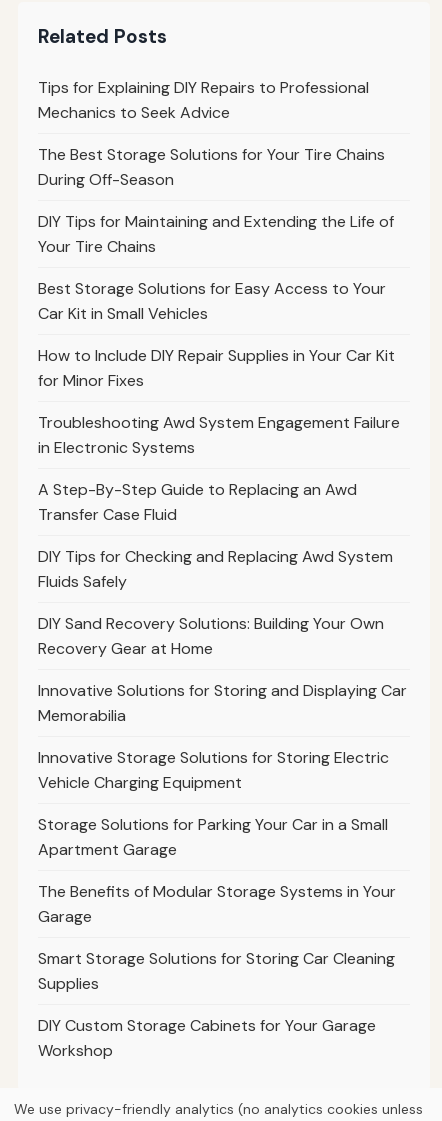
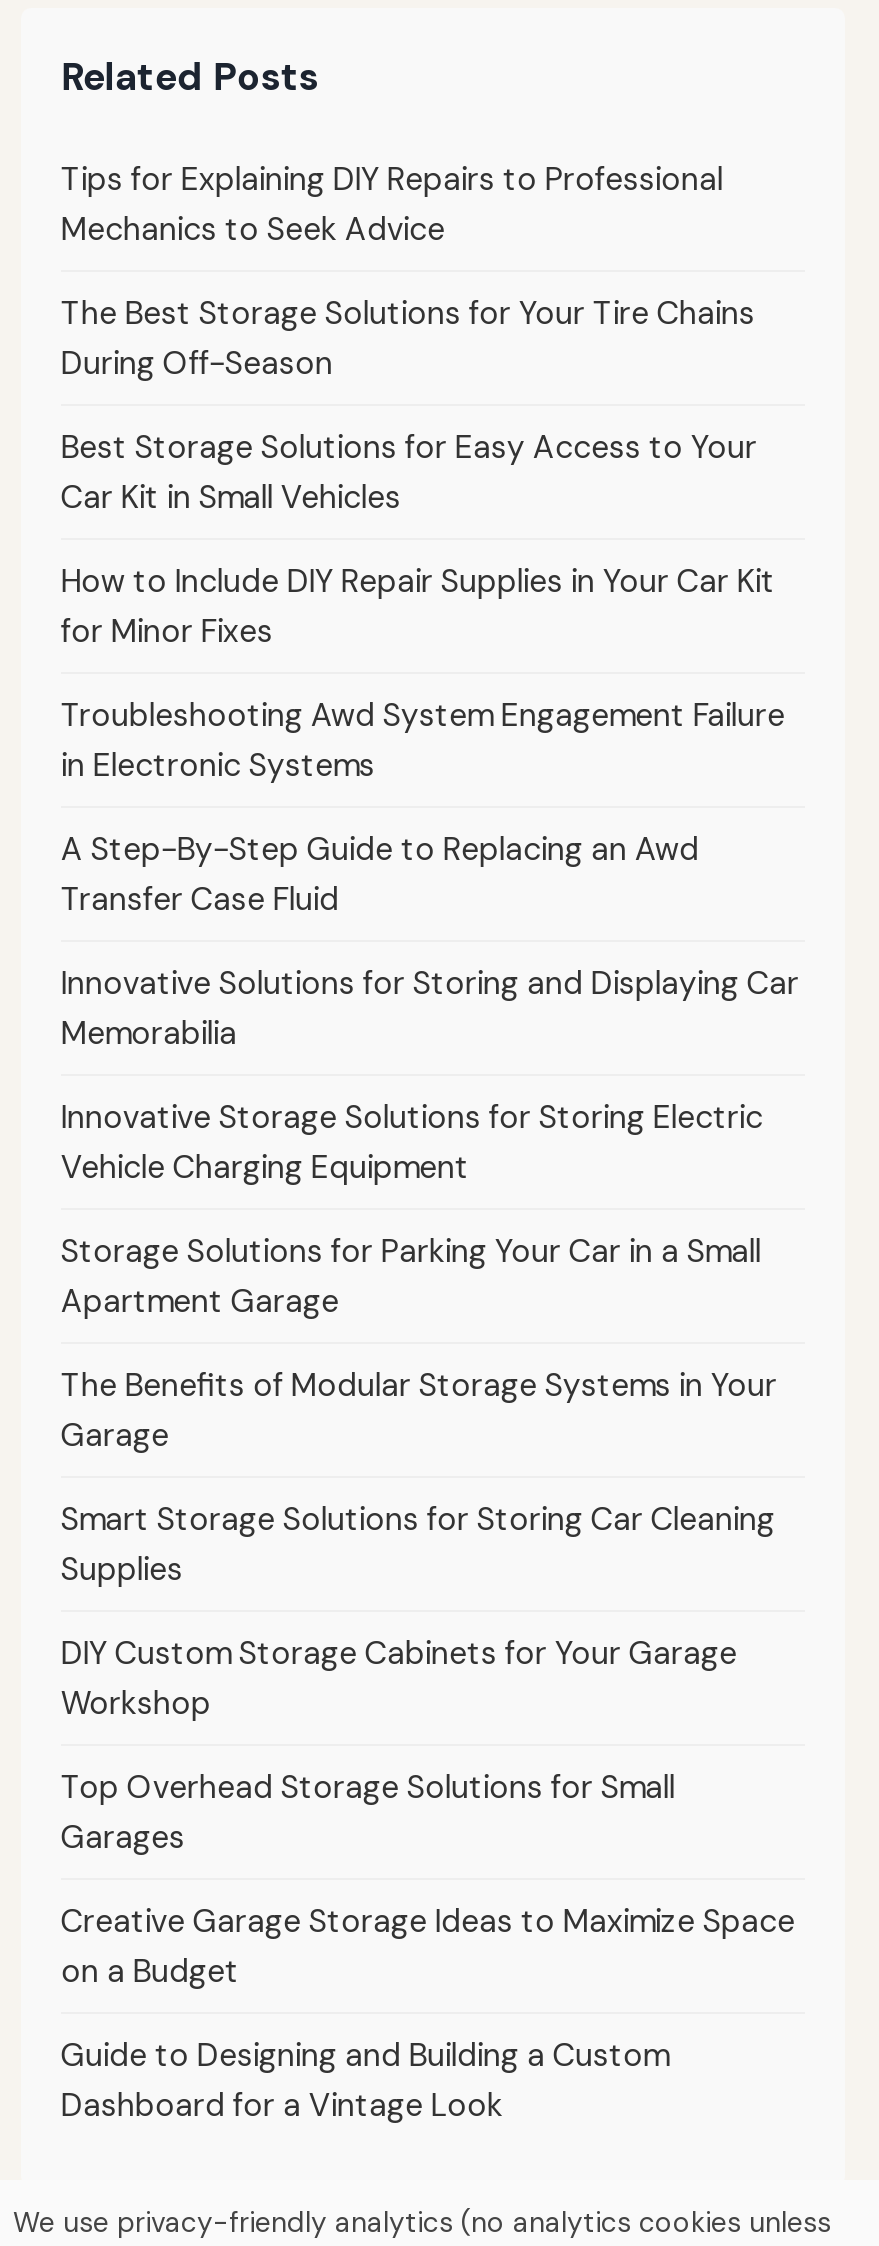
- DIY Tips for Maintaining and Extending the Life of
- Your Tire Chains

moved up: Best Storage Solutions for Easy Access to Your | Car Kit in Small Vehicles | How to Include DIY Repair Supplies in Your Car Kit | for Minor Fixes | Troubleshooting Awd System Engagement Failure | in Electronic Systems | A Step-By-Step Guide to Replacing an Awd | Transfer Case Fluid

- DIY Tips for Checking and Replacing Awd System
- Fluids Safely
- DIY Sand Recovery Solutions: Building Your Own
- Recovery Gear at Home

moved up: Innovative Solutions for Storing and Displaying Car | Memorabilia | Innovative Storage Solutions for Storing Electric | ... | DIY Custom Storage Cabinets for Your Garage | Workshop

+ Top Overhead Storage Solutions for Small
+ Garages
+ Creative Garage Storage Ideas to Maximize Space
+ on a Budget
+ Guide to Designing and Building a Custom
+ Dashboard for a Vintage Look
